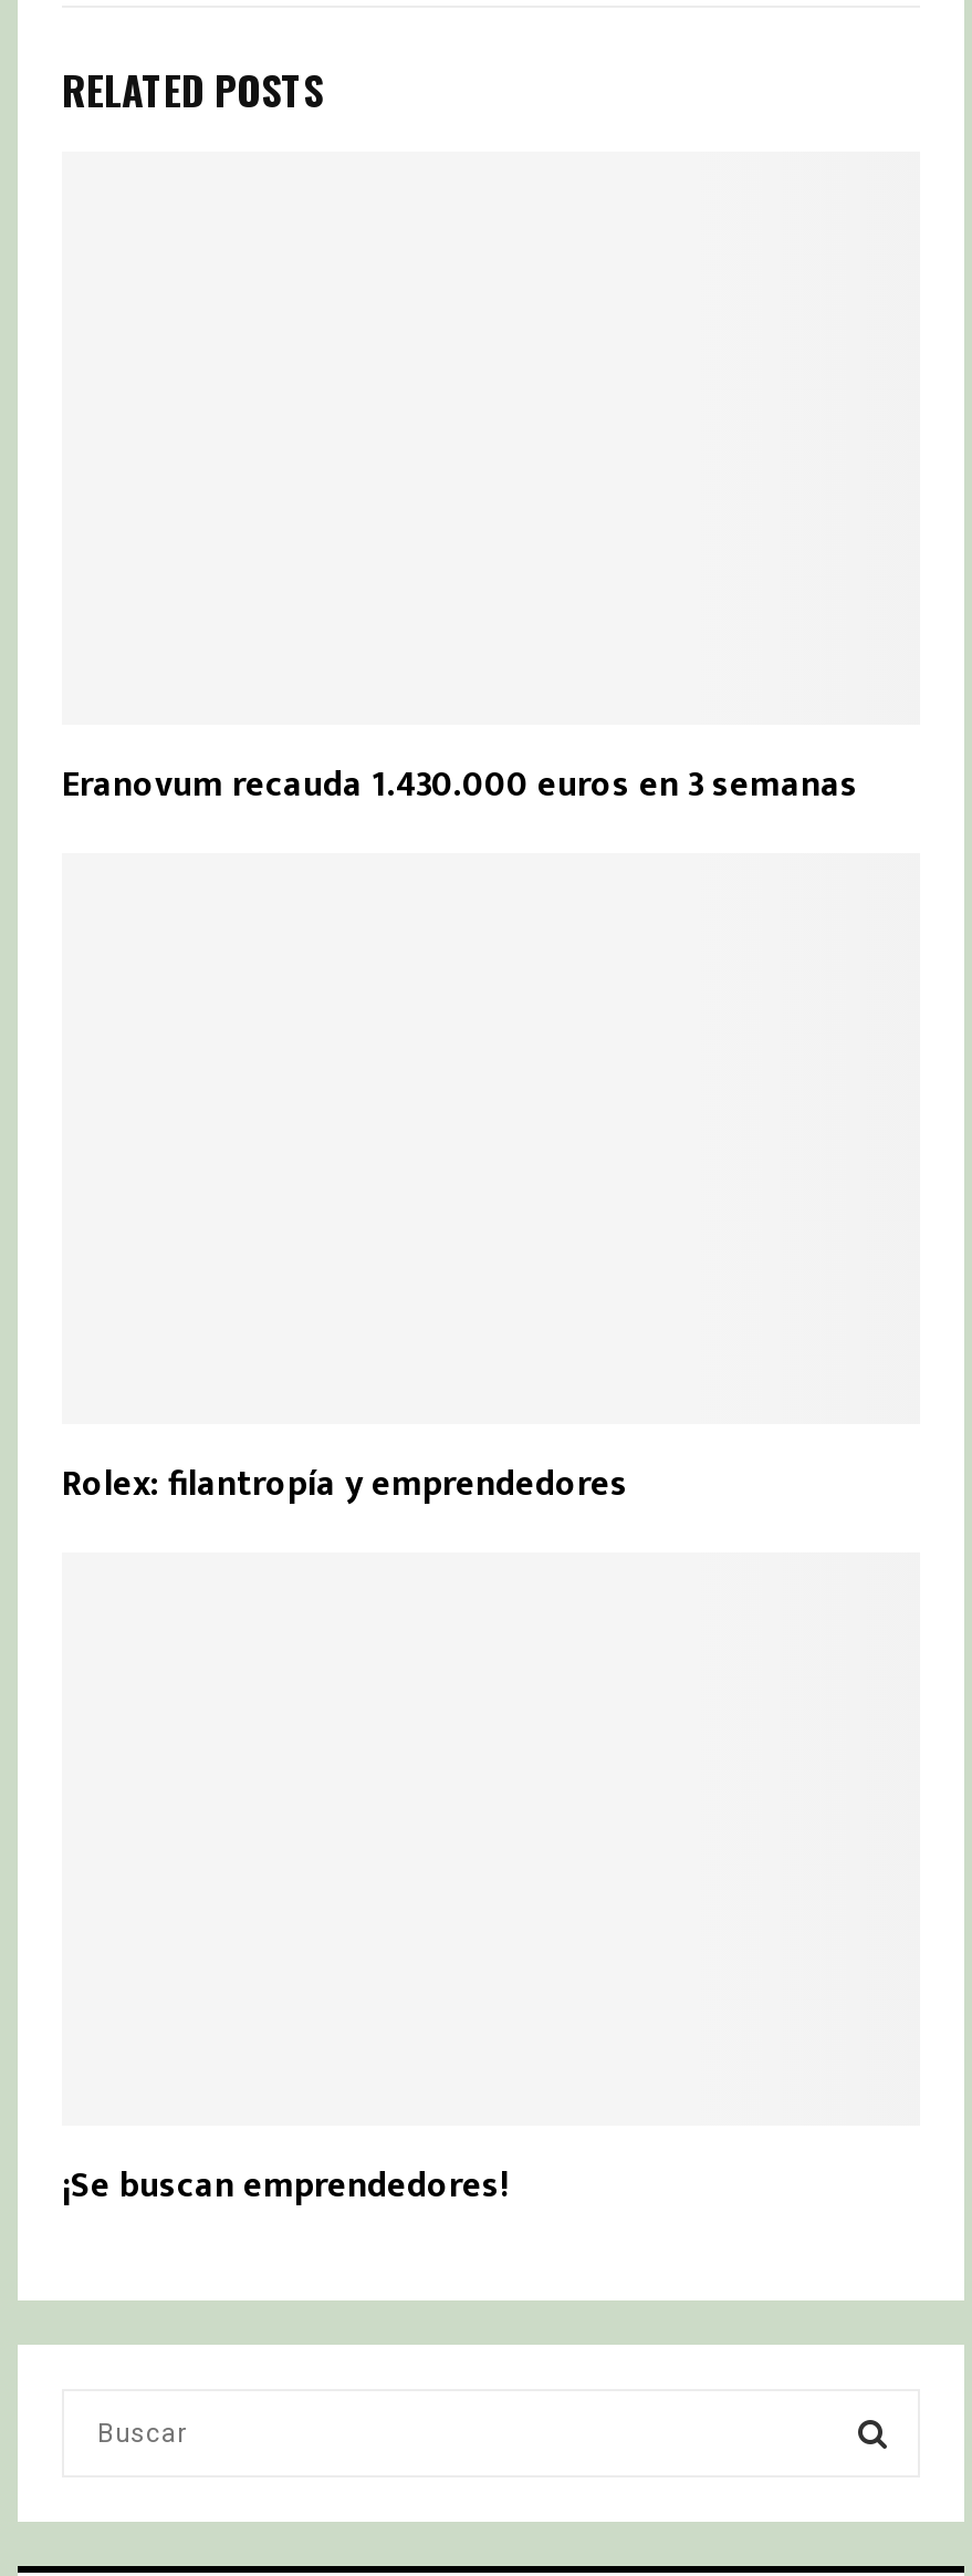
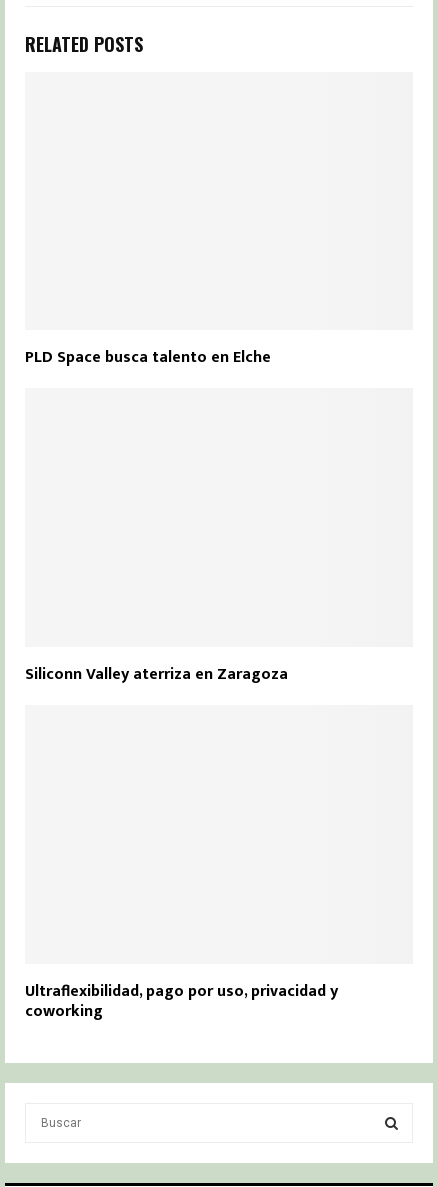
- Eranovum recauda 1.430.000 euros en 3 semanas
+ PLD Space busca talento en Elche

- Rolex: filantropía y emprendedores
+ Siliconn Valley aterriza en Zaragoza

- ¡Se buscan emprendedores!
+ Ultraflexibilidad, pago por uso, privacidad y
+ coworking
